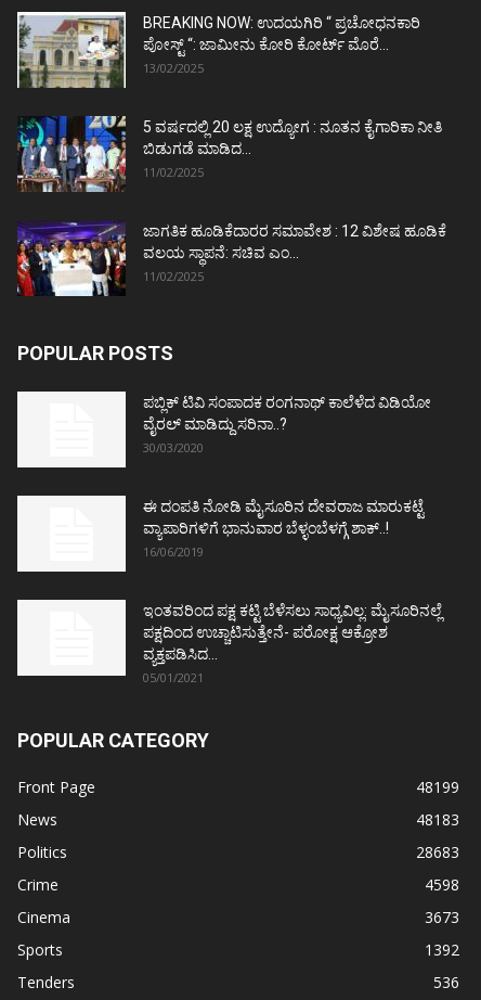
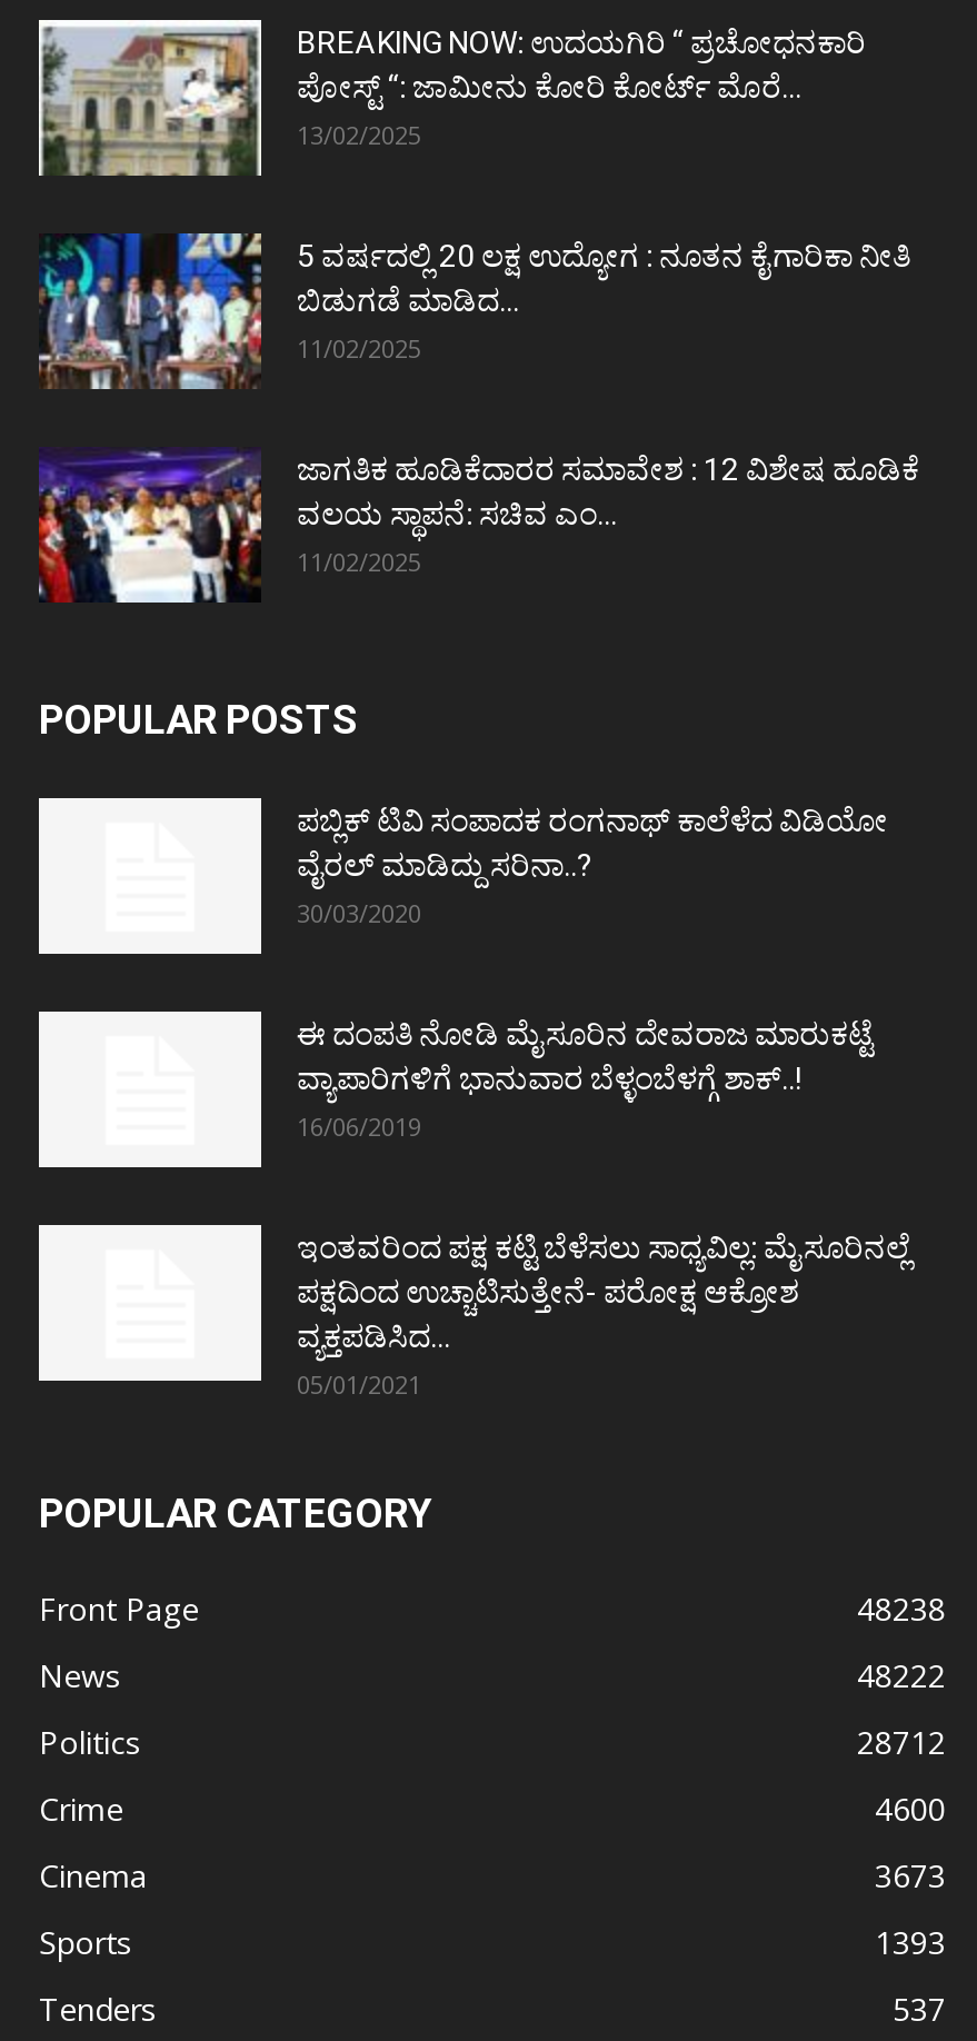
- 48199
+ 48238

- 48183
+ 48222

- 28683
+ 28712

- 4598
+ 4600

- 1392
+ 1393

- 536
+ 537
